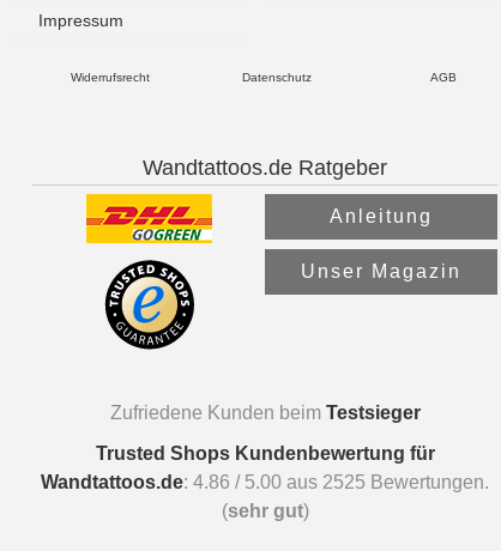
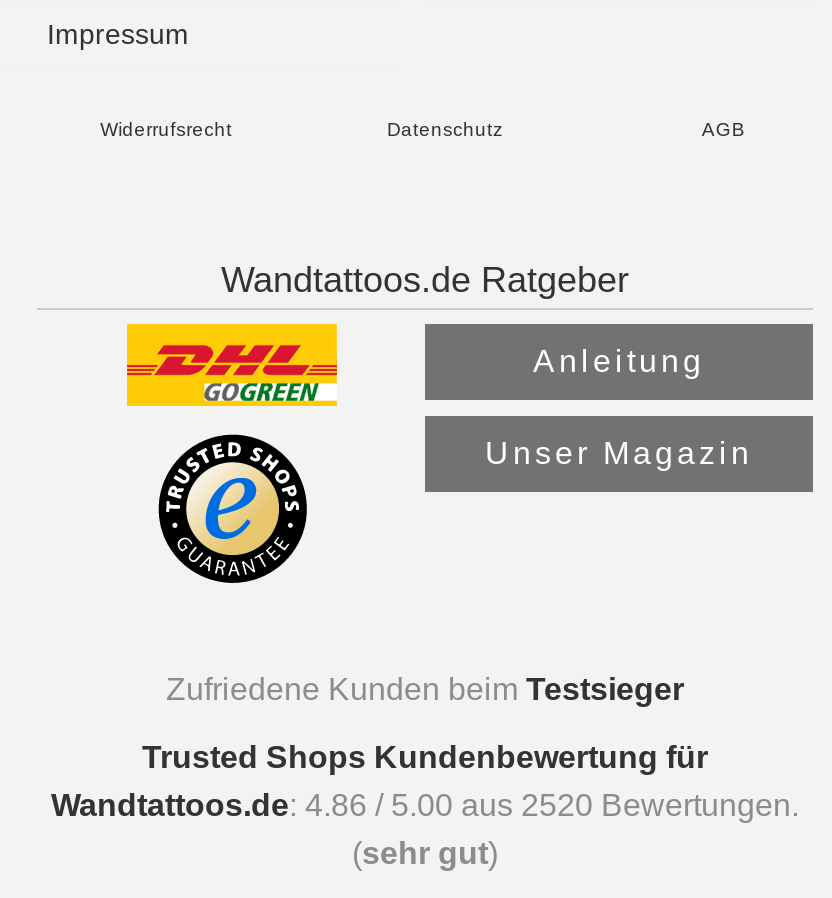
- Wandtattoos.de: 4.86 / 5.00 aus 2525 Bewertungen.
+ Wandtattoos.de: 4.86 / 5.00 aus 2520 Bewertungen.
